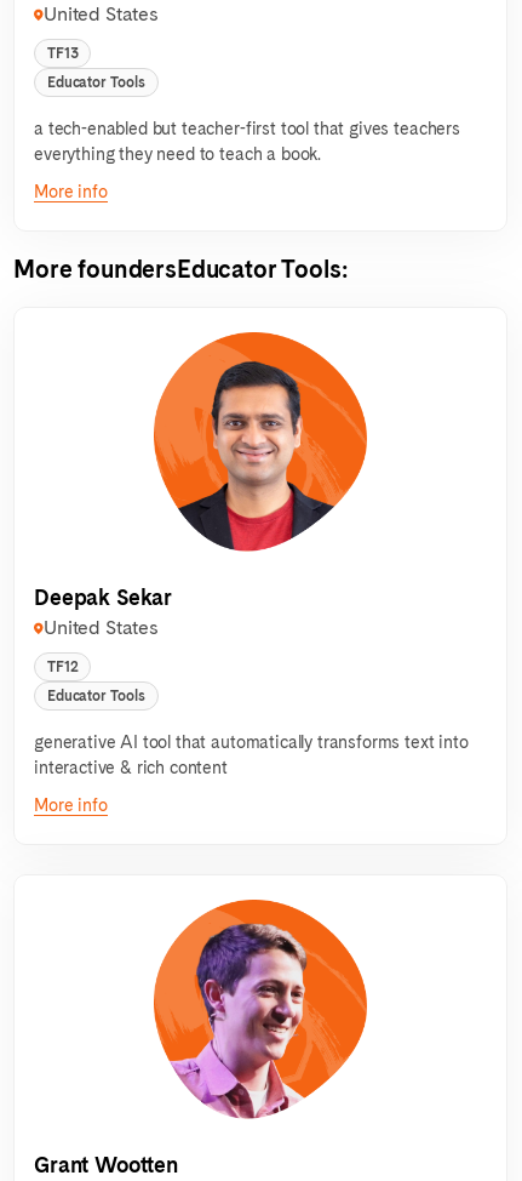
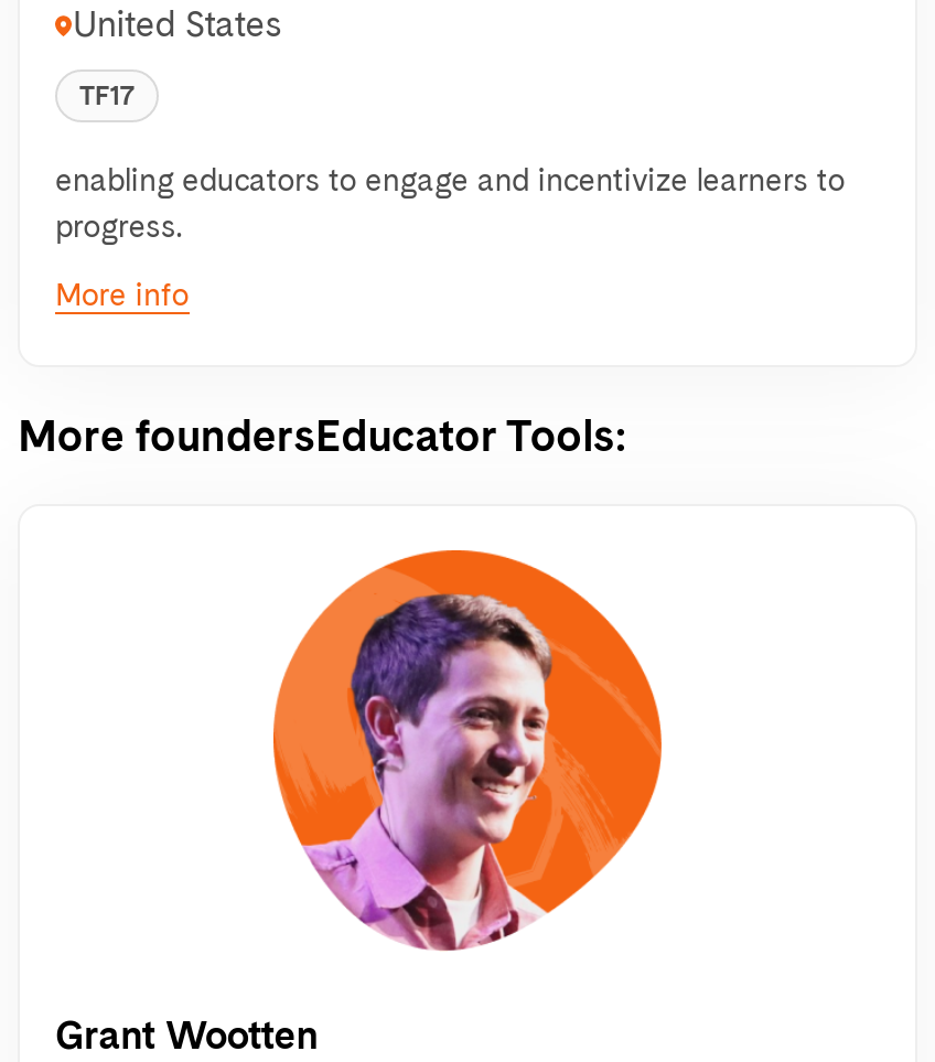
- TF13
- Educator Tools
- a tech-enabled but teacher-first tool that gives teachers
- everything they need to teach a book.
+ TF17
+ enabling educators to engage and incentivize learners to
+ progress.

- [image]
- Deepak Sekar
- United States
- TF12
- Educator Tools
- generative AI tool that automatically transforms text into
- interactive & rich content
- More info
